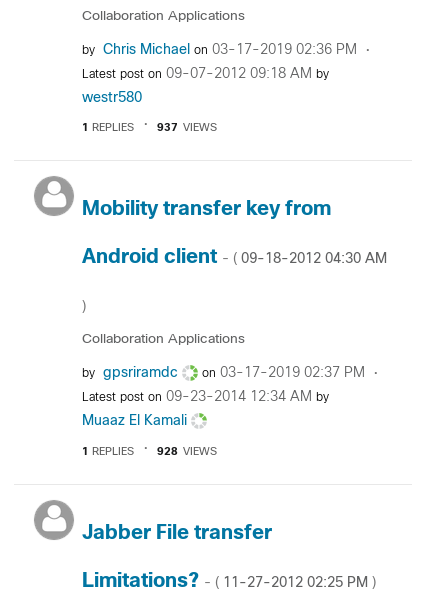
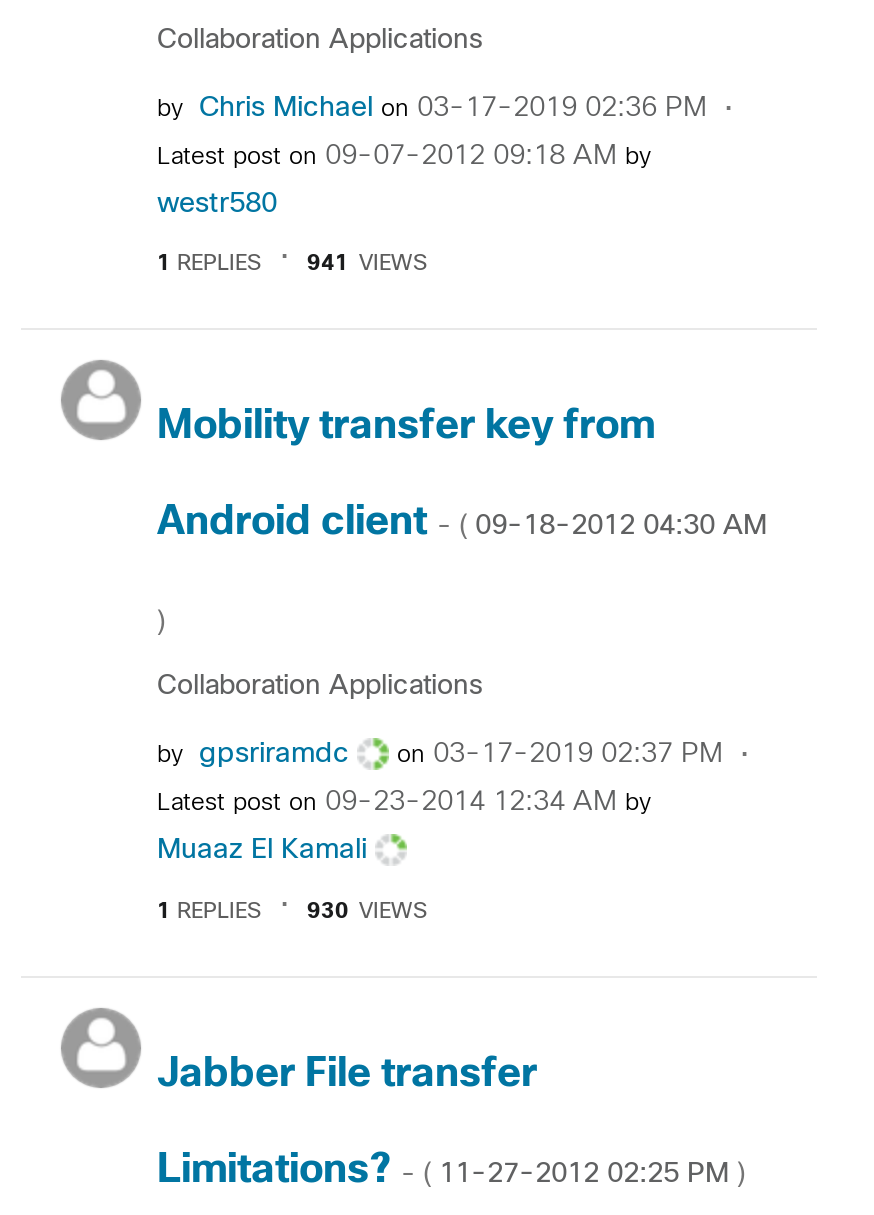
- 937 VIEWS
+ 941 VIEWS

- 928 VIEWS
+ 930 VIEWS
